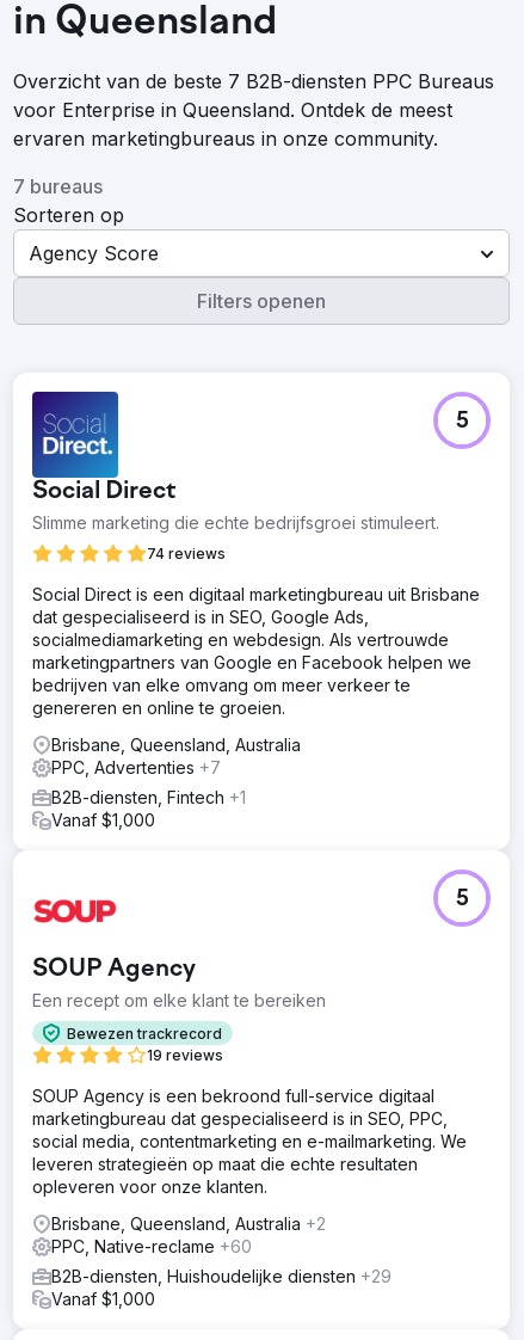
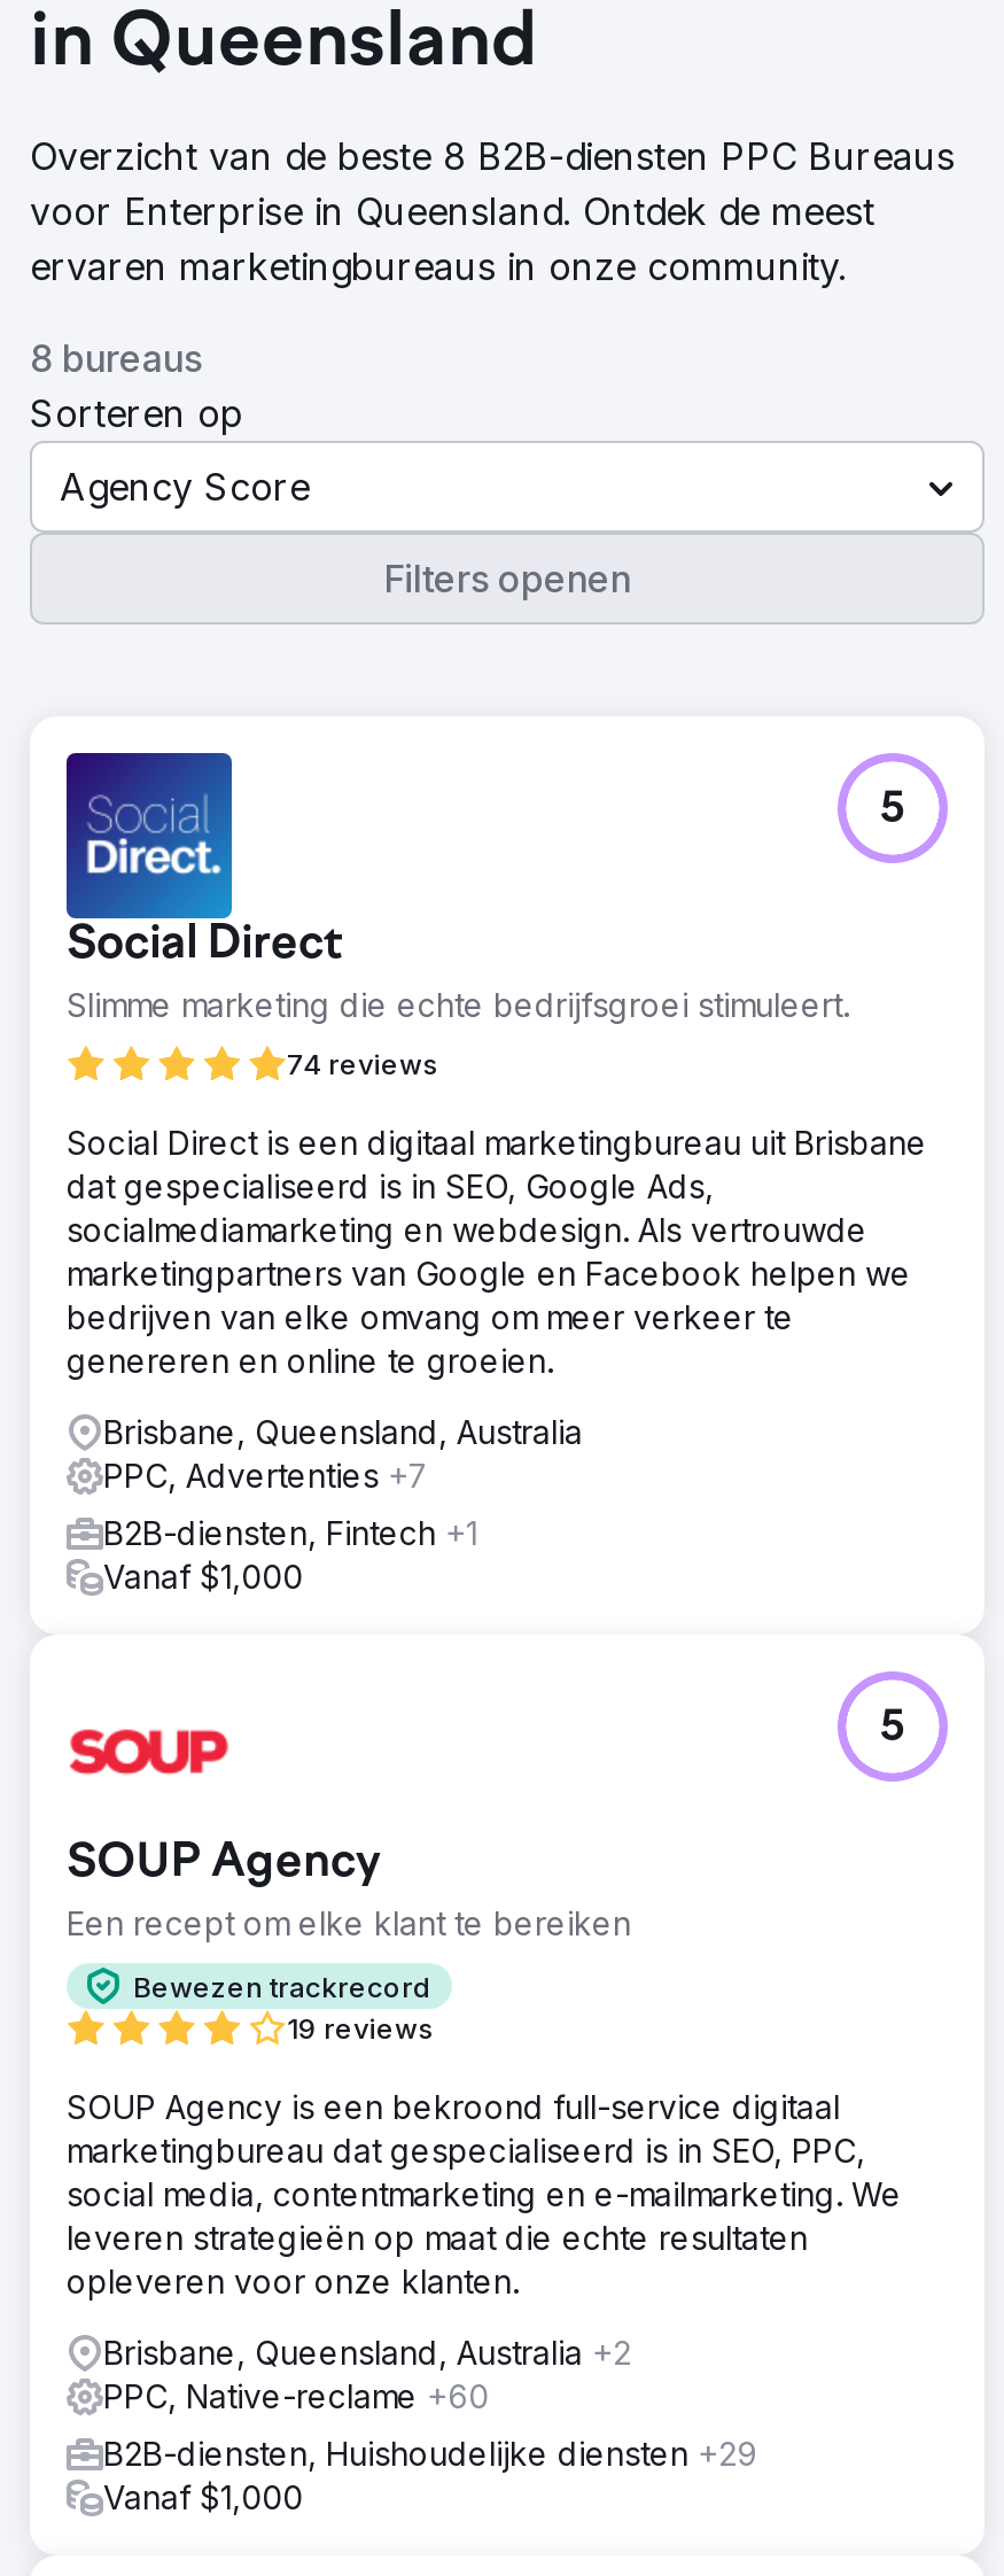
- Overzicht van de beste 7 B2B-diensten PPC Bureaus
+ Overzicht van de beste 8 B2B-diensten PPC Bureaus

- 7 bureaus
+ 8 bureaus
